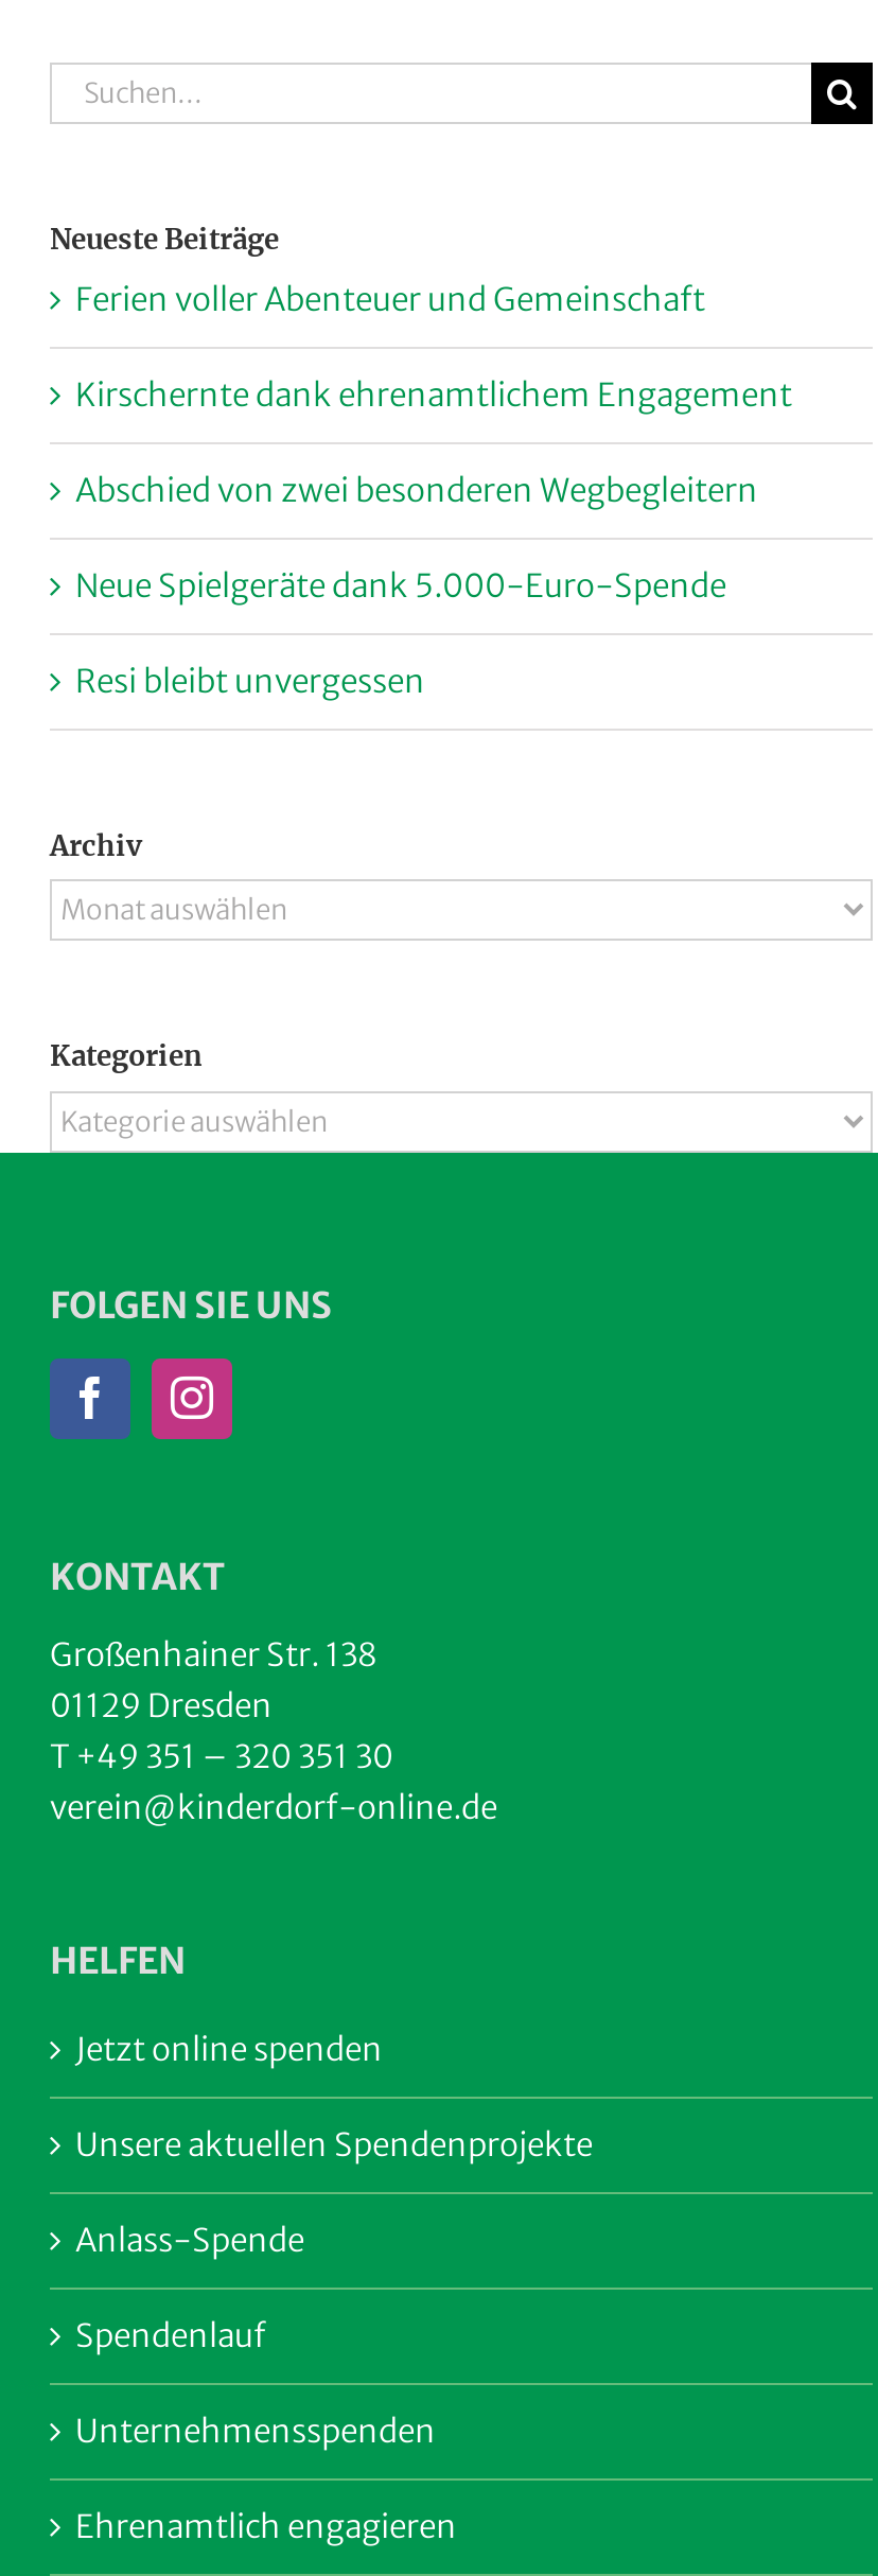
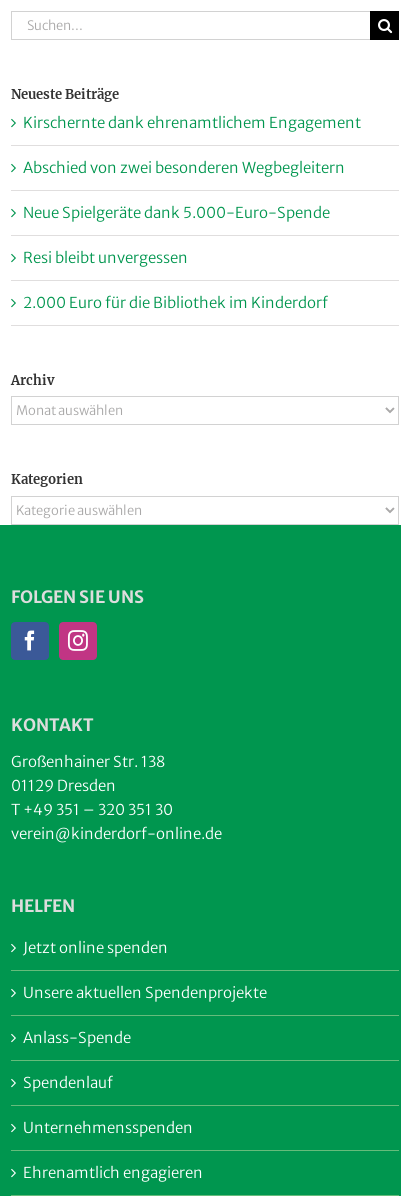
- Ferien voller Abenteuer und Gemeinschaft

moved up: Kirschernte dank ehrenamtlichem Engagement | Abschied von zwei besonderen Wegbegleitern | Neue Spielgeräte dank 5.000-Euro-Spende | Resi bleibt unvergessen

+ 2.000 Euro für die Bibliothek im Kinderdorf
